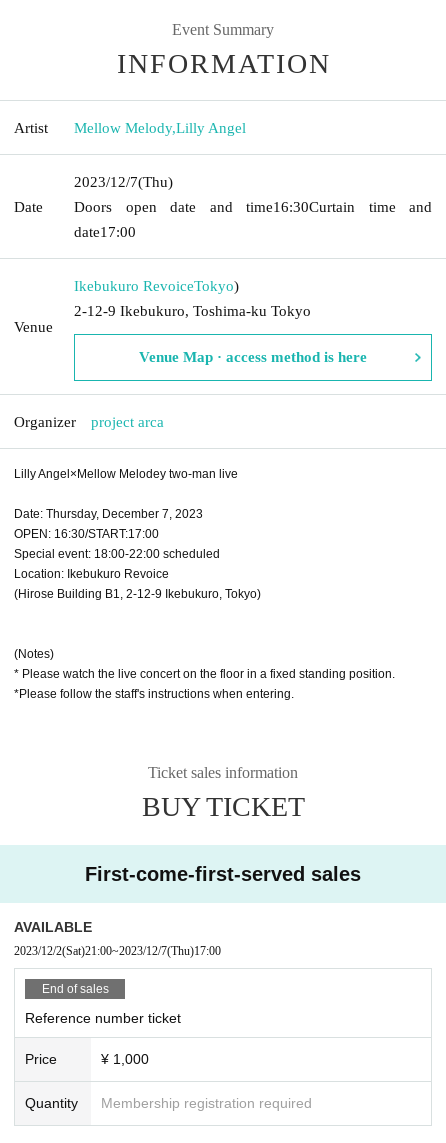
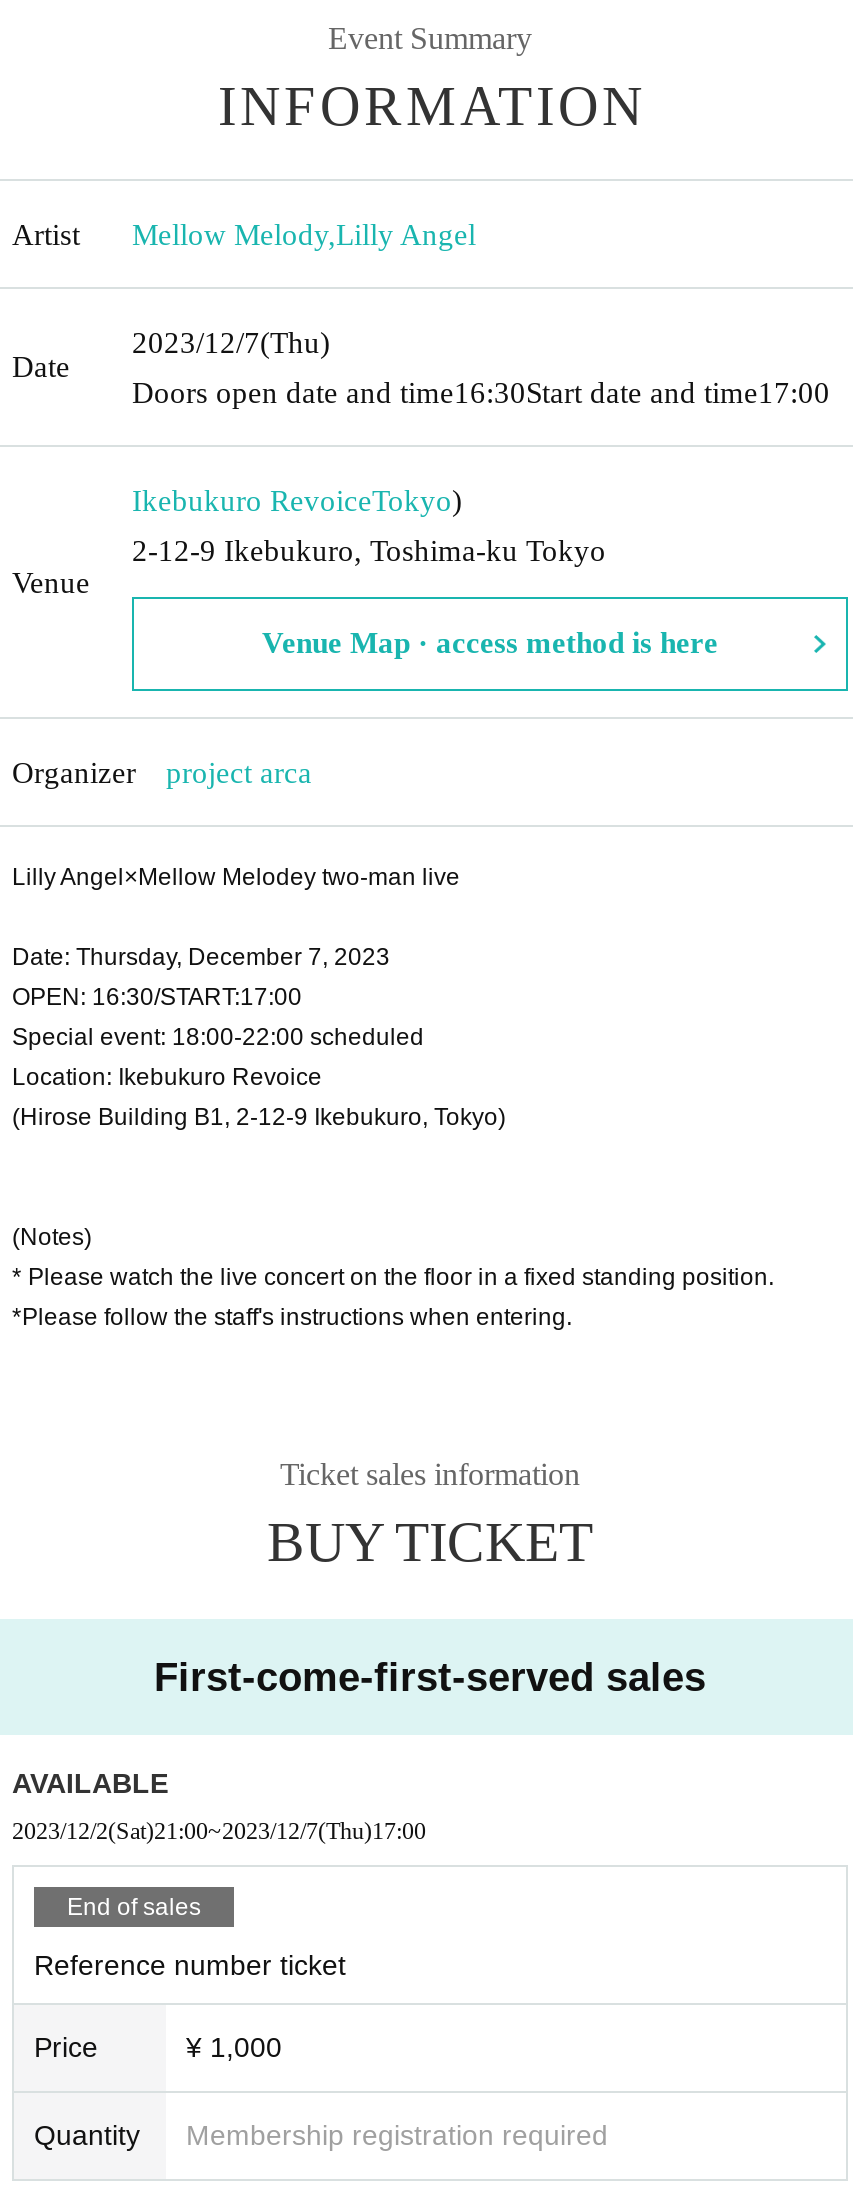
- Doors open date and time 16:30Curtain time and
- date 17:00
+ Doors open date and time16:30Start date and time17:00
